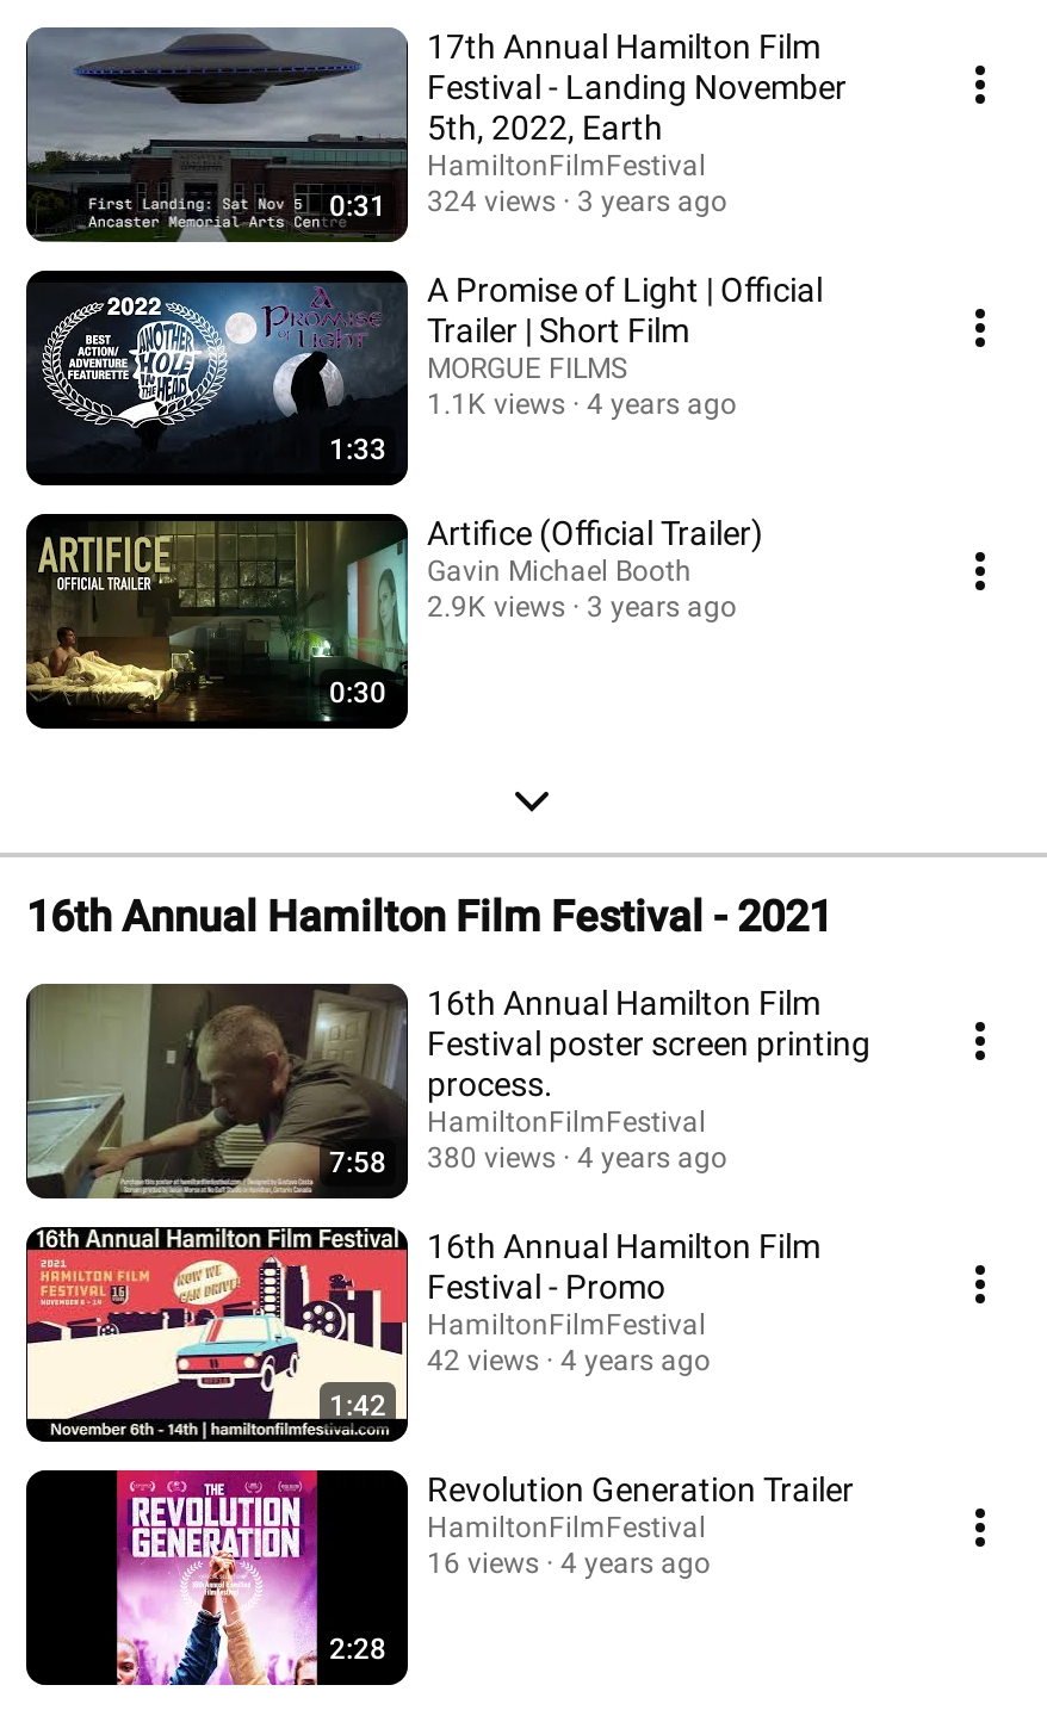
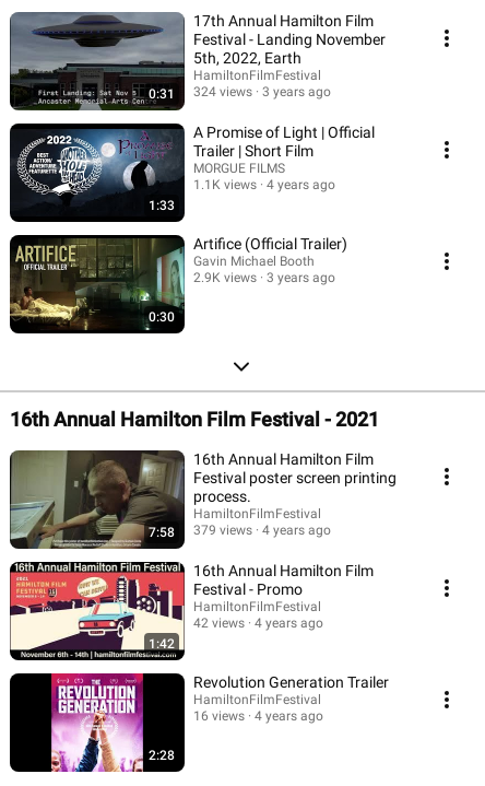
- 7:58 380 views 4 years ago
+ 7:58 379 views 4 years ago
